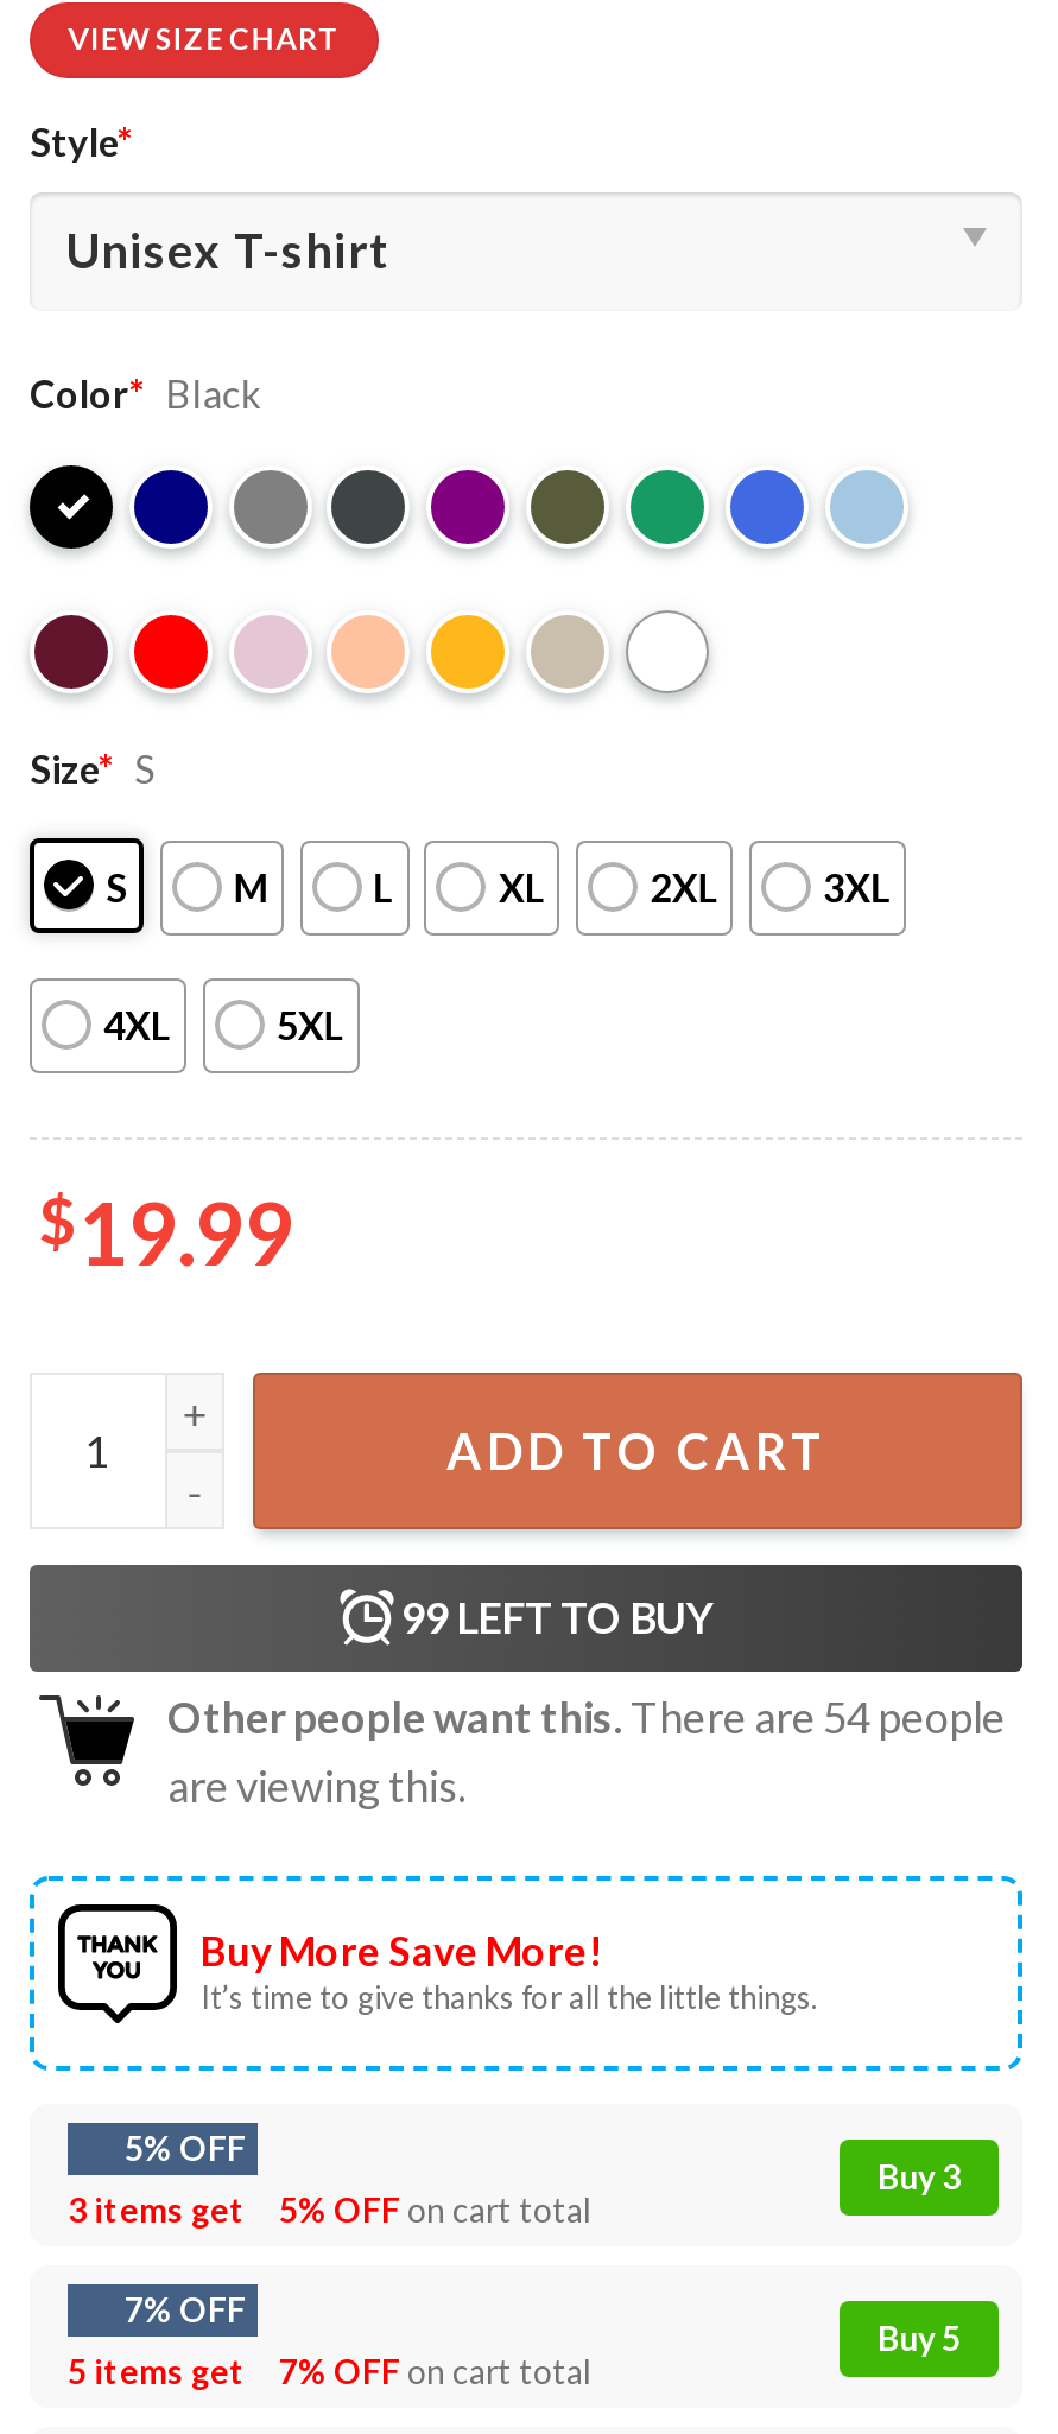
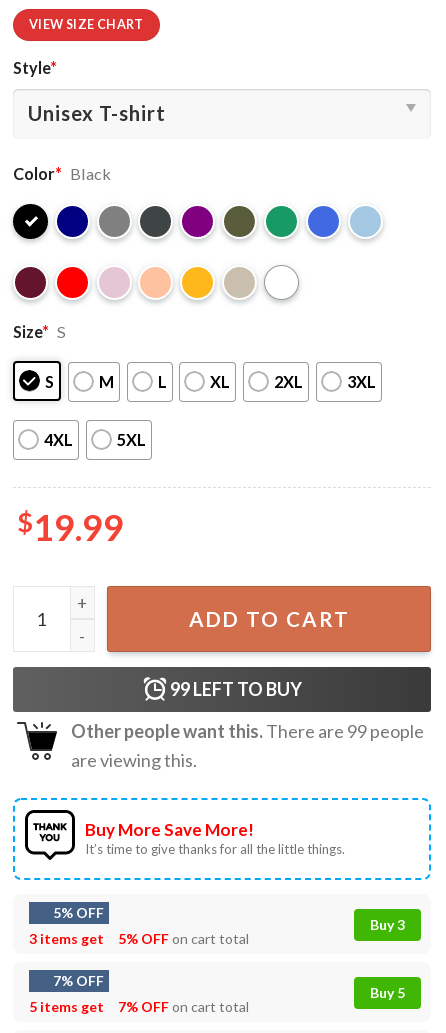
- Other people want this. There are 54 people
+ Other people want this. There are 99 people
